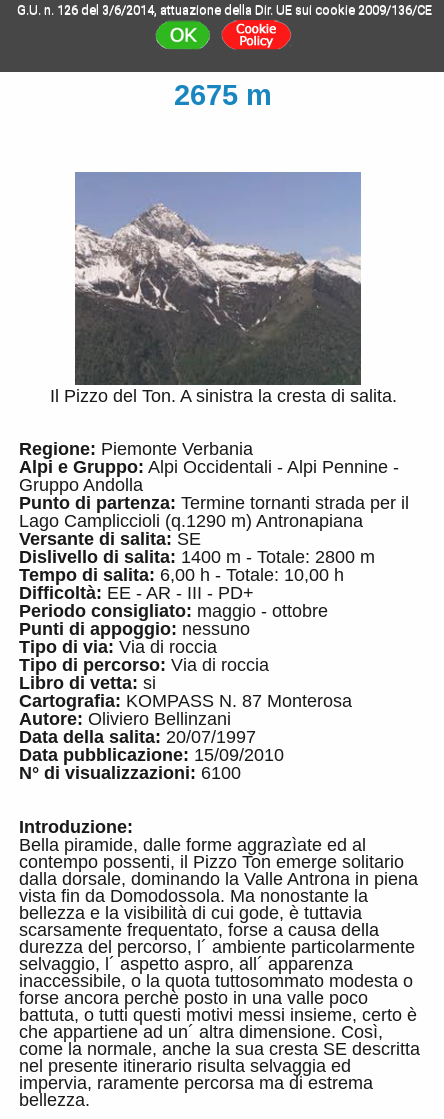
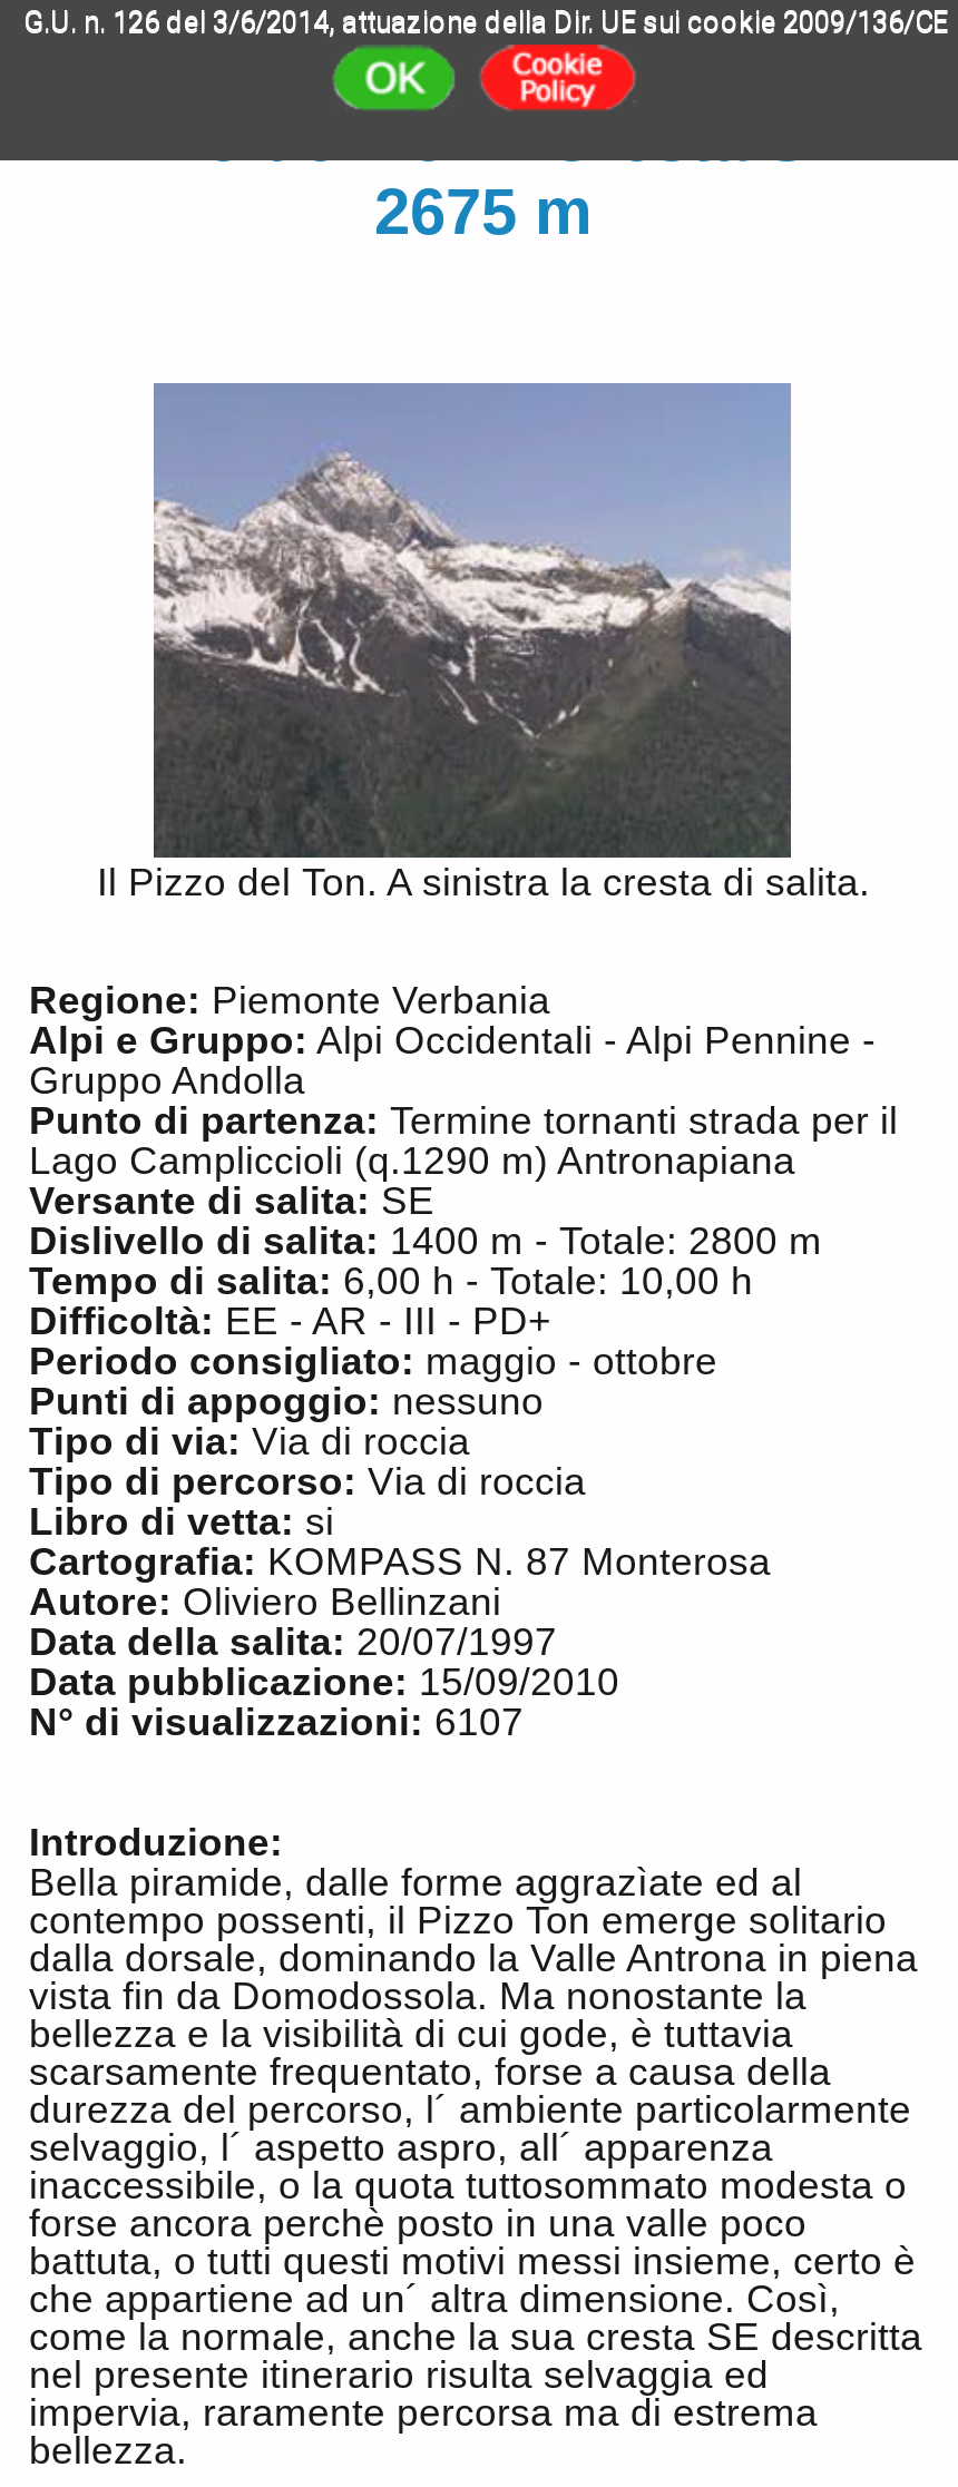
- N° di visualizzazioni: 6100
+ N° di visualizzazioni: 6107
